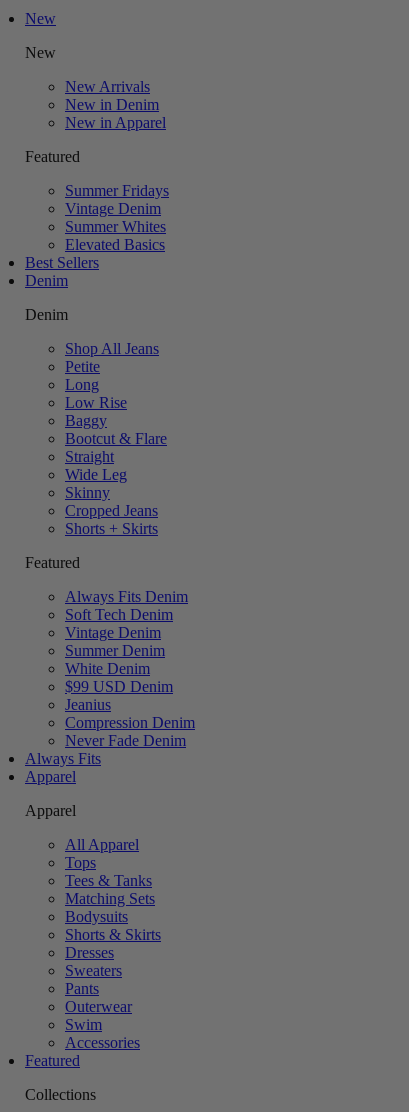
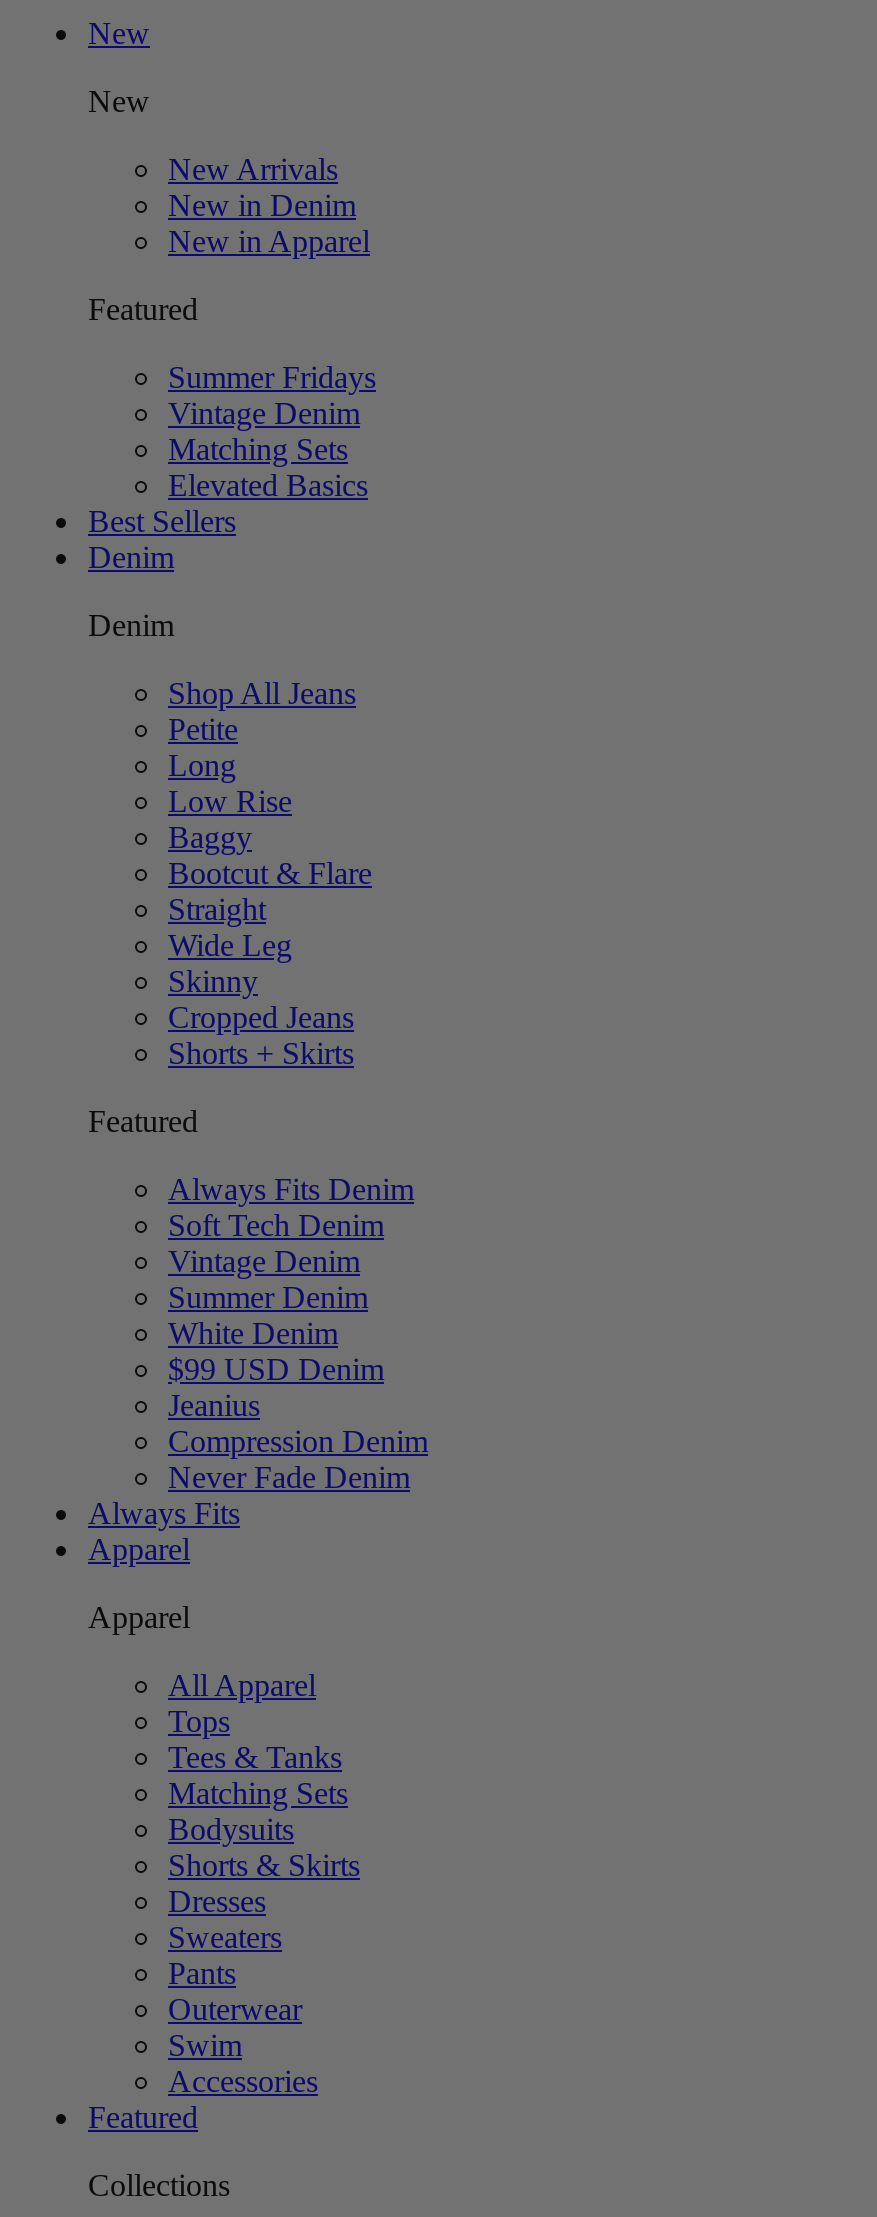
- Summer Whites
+ Matching Sets
